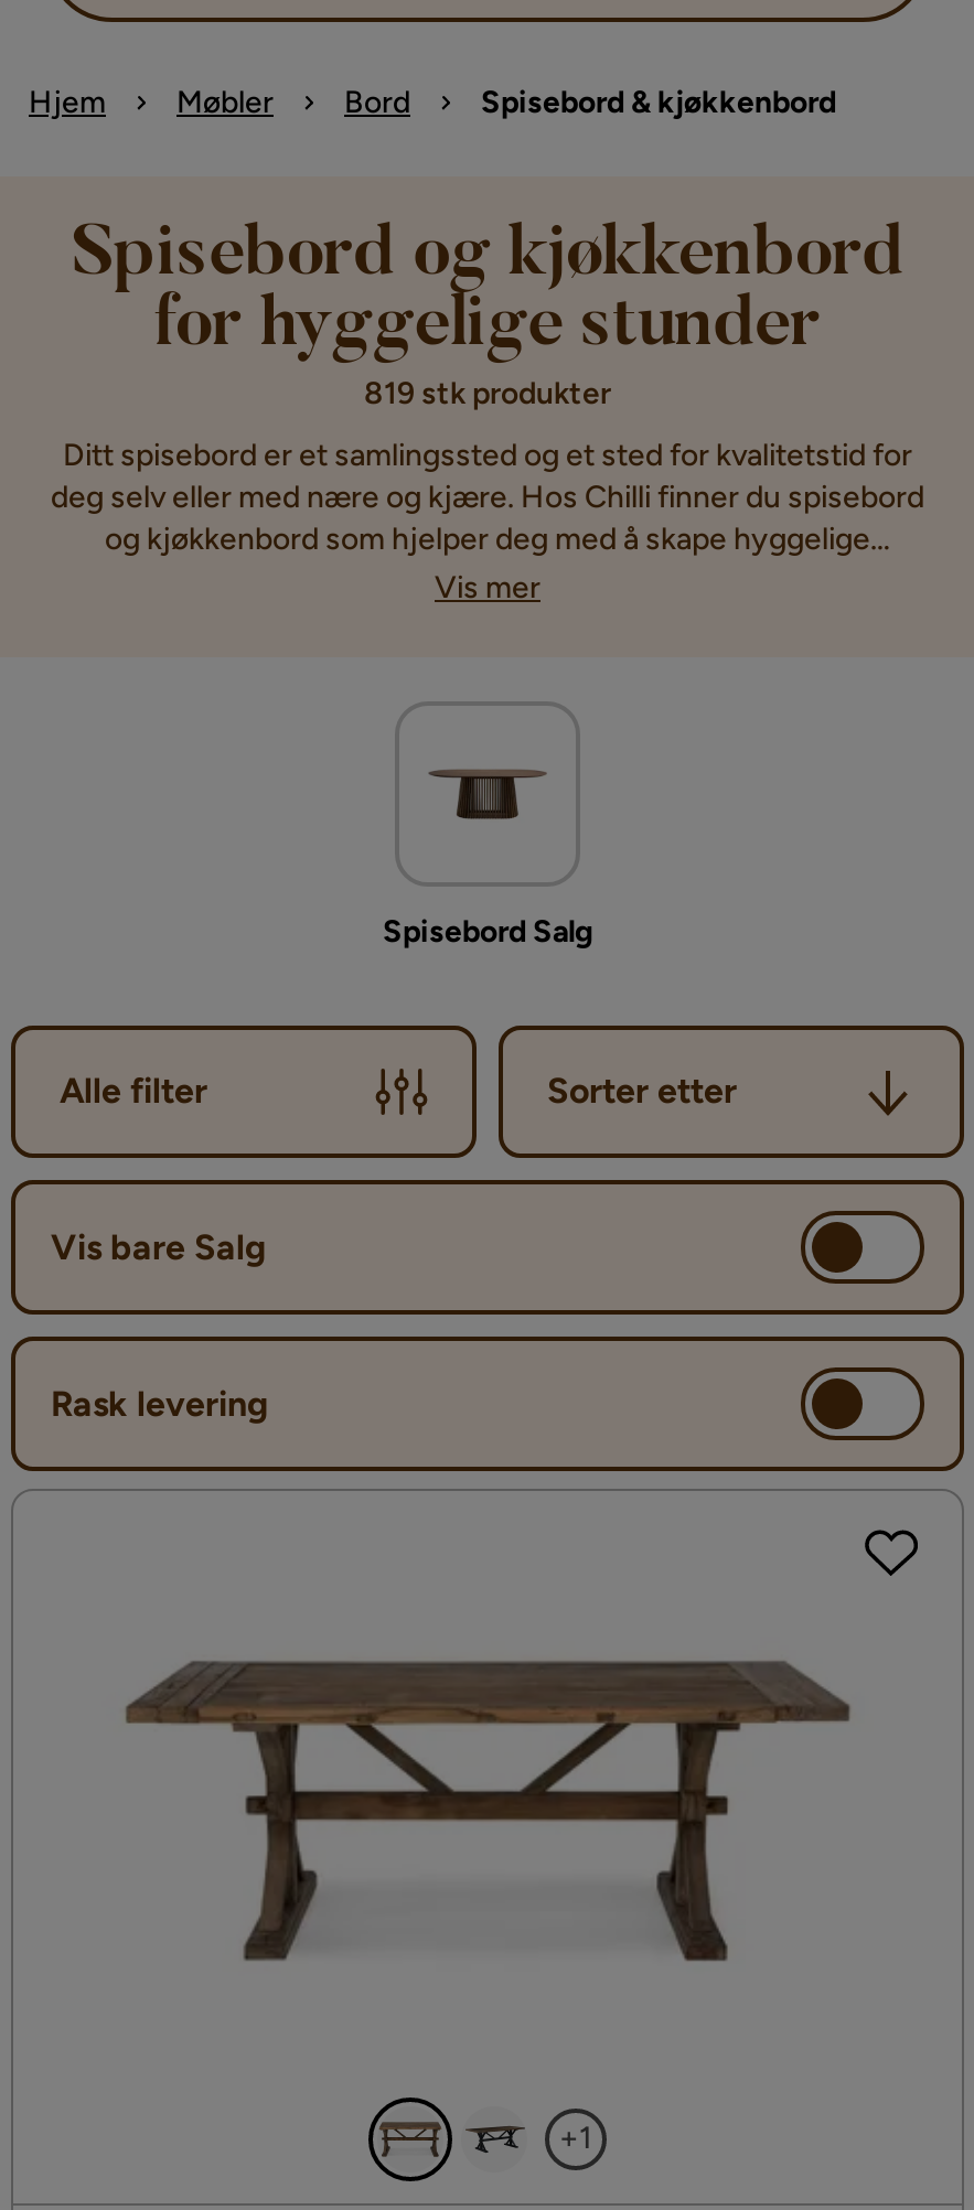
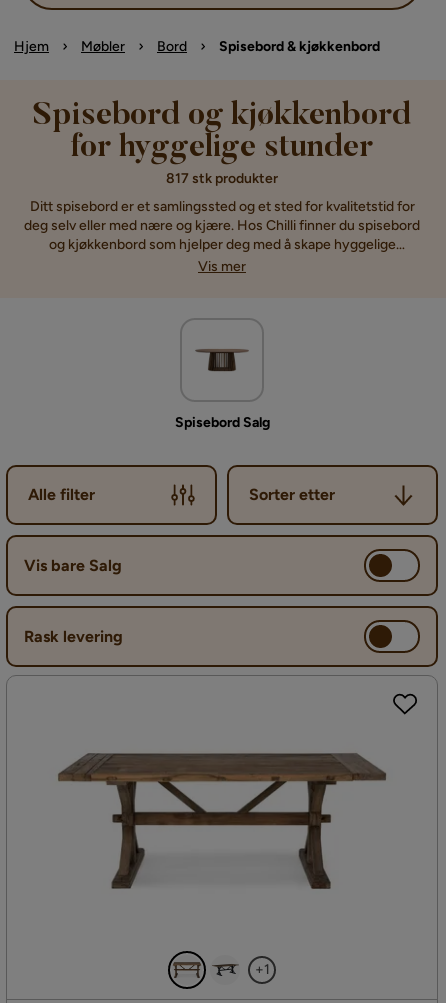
- 819 stk produkter
+ 817 stk produkter
